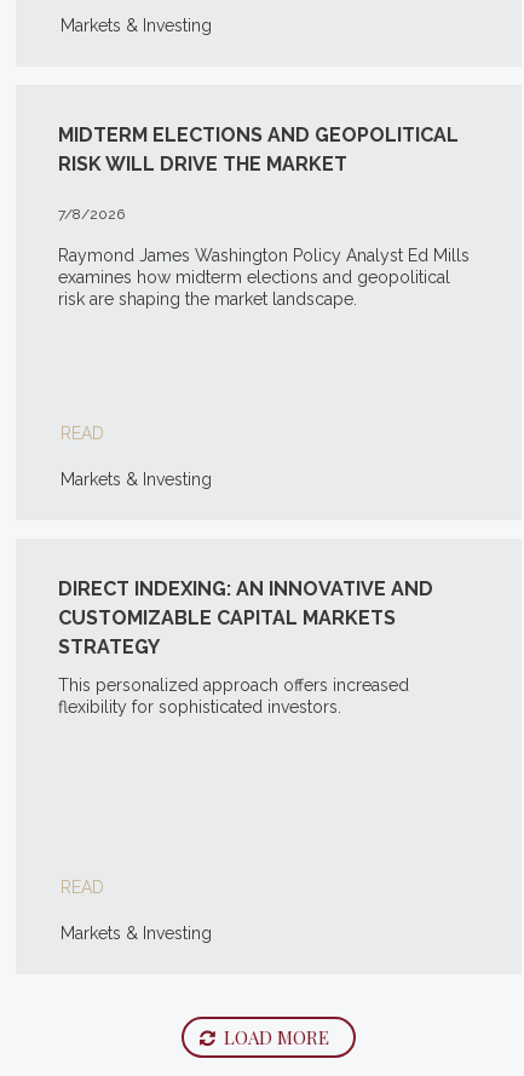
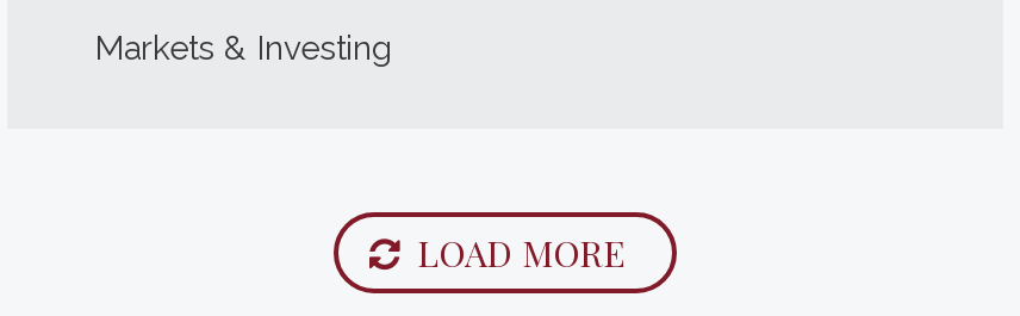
- MIDTERM ELECTIONS AND GEOPOLITICAL
- RISK WILL DRIVE THE MARKET
- 7/8/2026
- Raymond James Washington Policy Analyst Ed Mills
- examines how midterm elections and geopolitical
- risk are shaping the market landscape.

- READ
- Markets & Investing

- DIRECT INDEXING: AN INNOVATIVE AND
- CUSTOMIZABLE CAPITAL MARKETS
- STRATEGY
- This personalized approach offers increased
- flexibility for sophisticated investors.

- READ
- Markets & Investing
